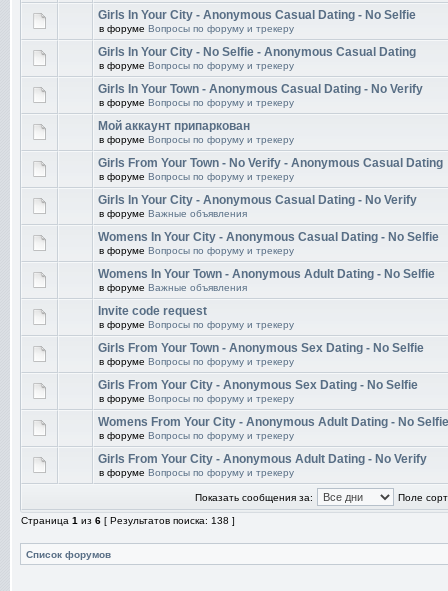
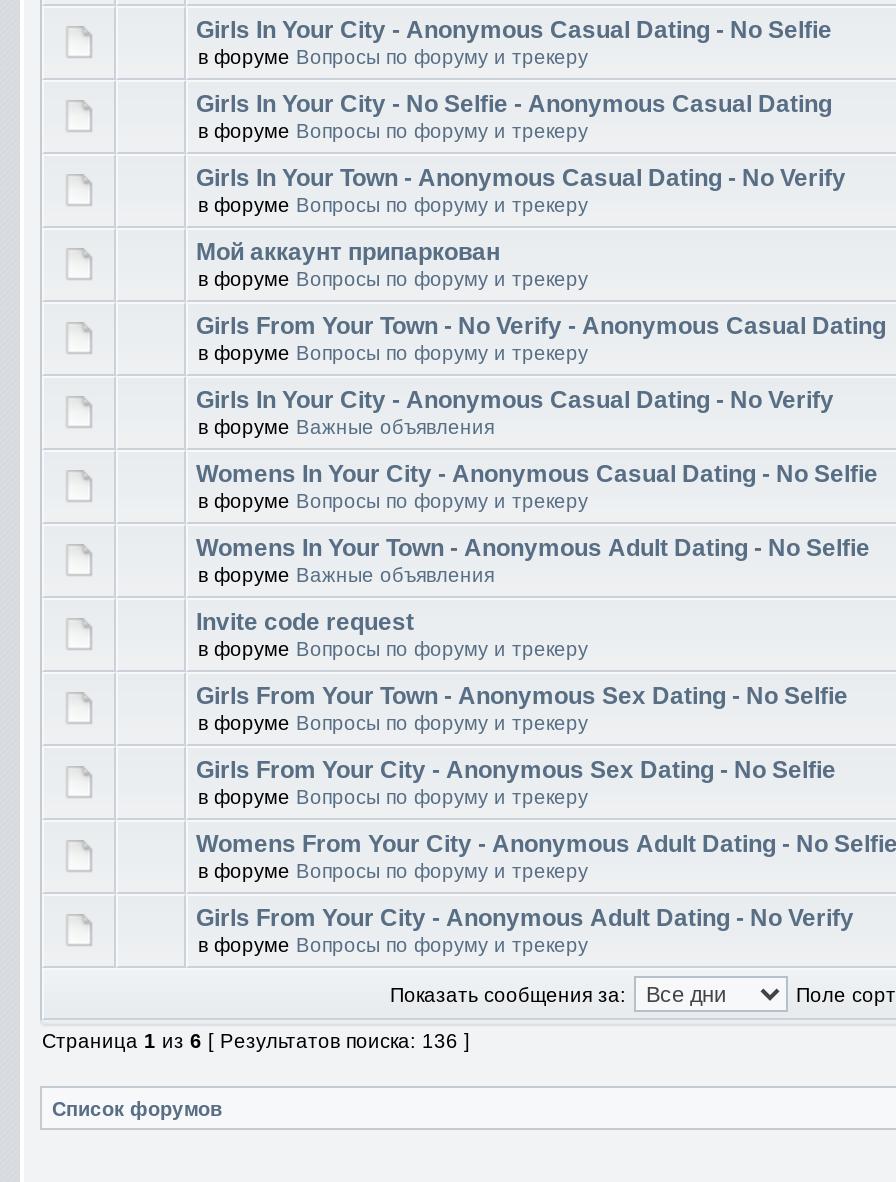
- Страница 1 из 6 [ Результатов поиска: 138 ]
+ Страница 1 из 6 [ Результатов поиска: 136 ]
